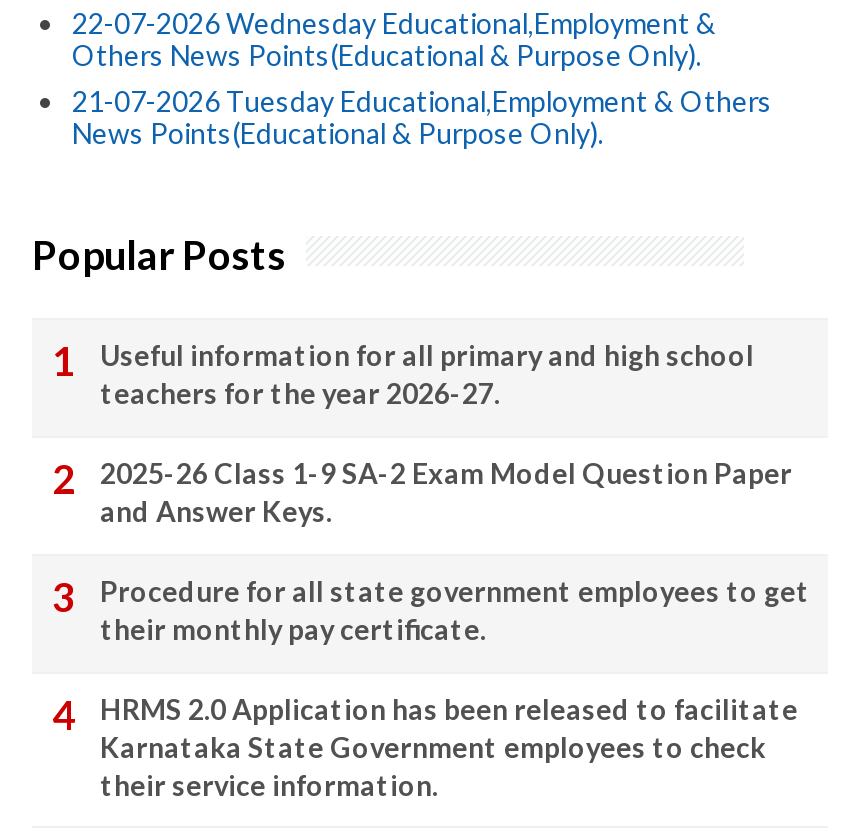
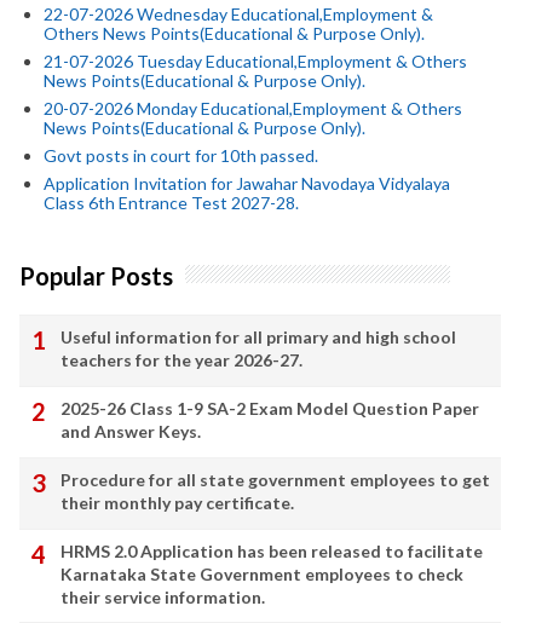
+ 20-07-2026 Monday Educational,Employment & Others
+ News Points(Educational & Purpose Only).
+ Govt posts in court for 10th passed.
+ Application Invitation for Jawahar Navodaya Vidyalaya
+ Class 6th Entrance Test 2027-28.
